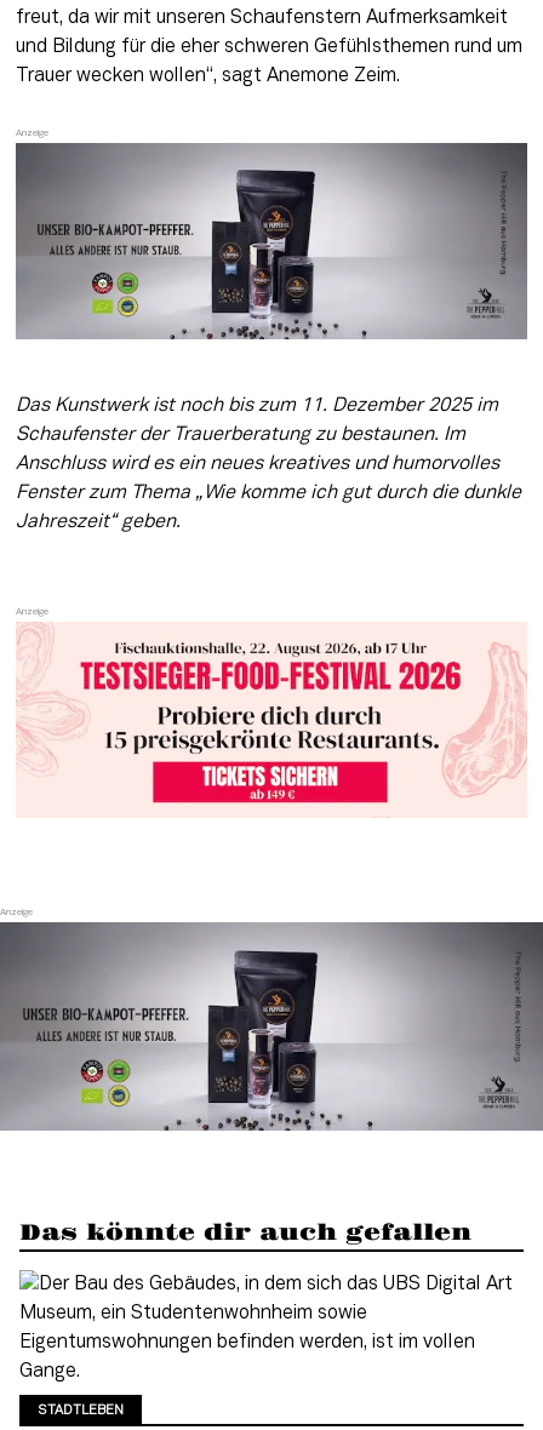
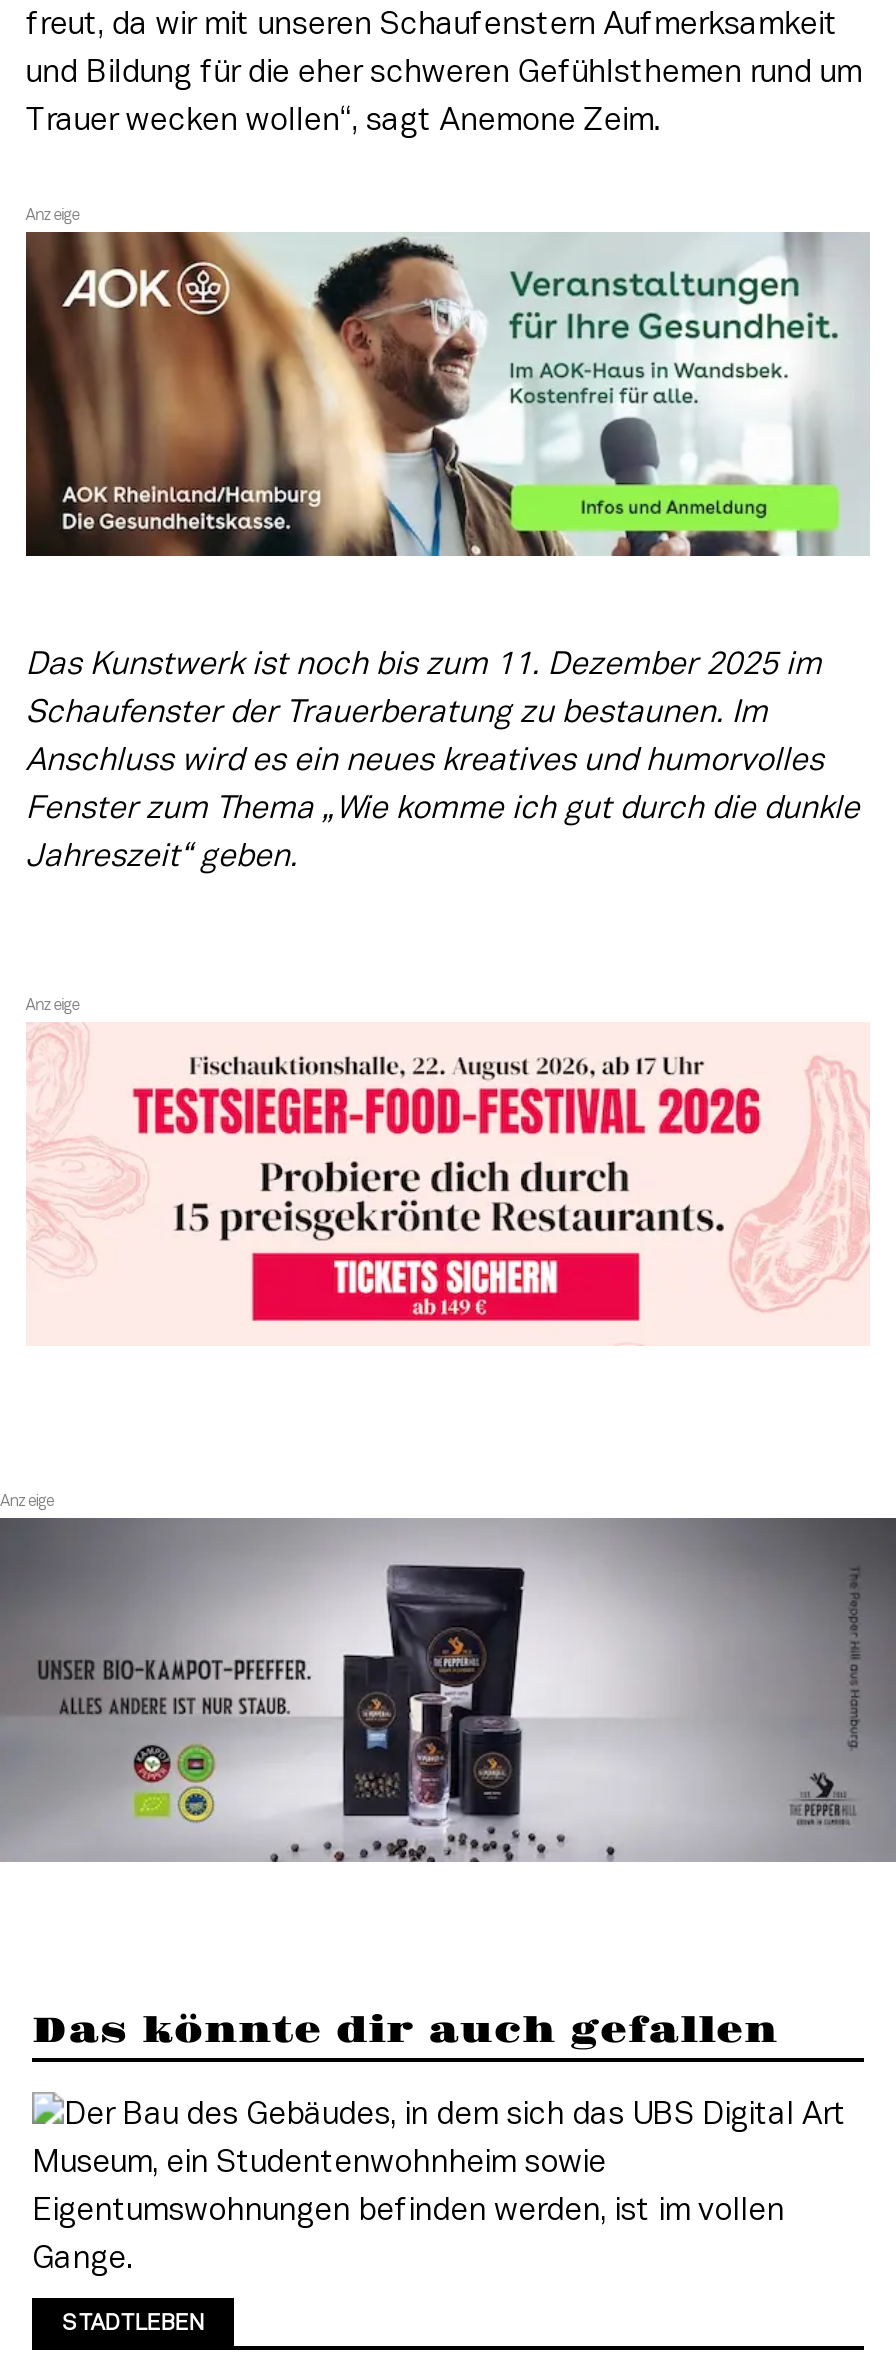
- [image]
+ [image]
